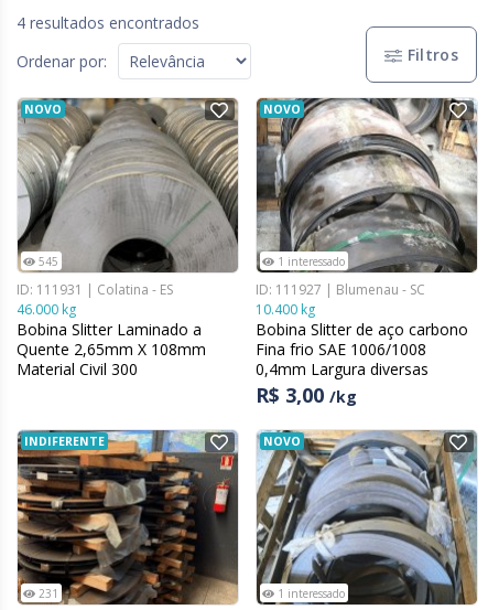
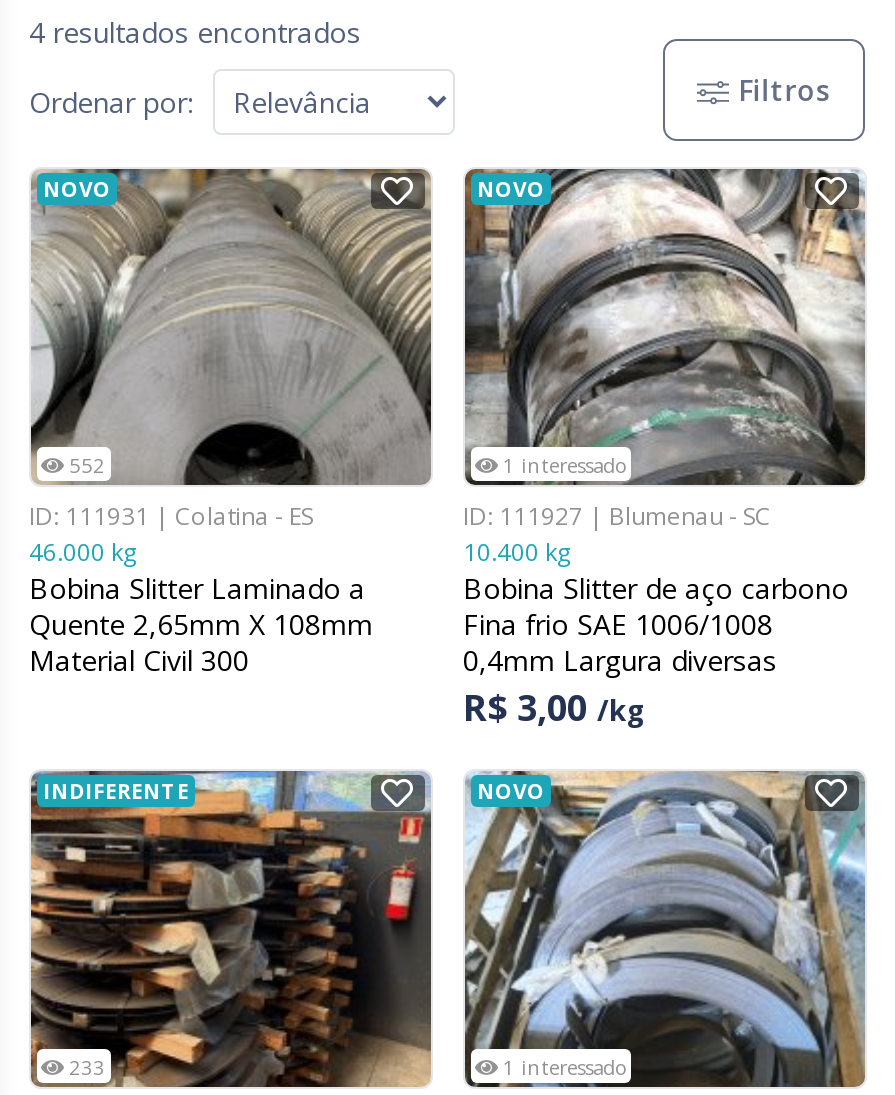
- 545
+ 552

- 231
+ 233
